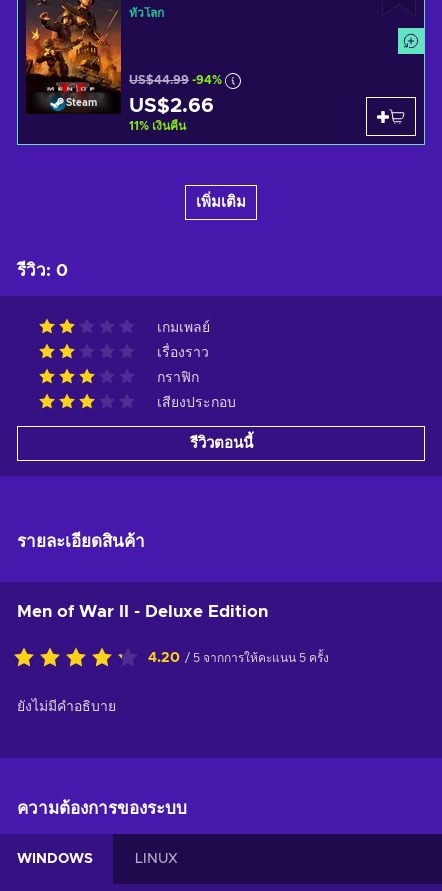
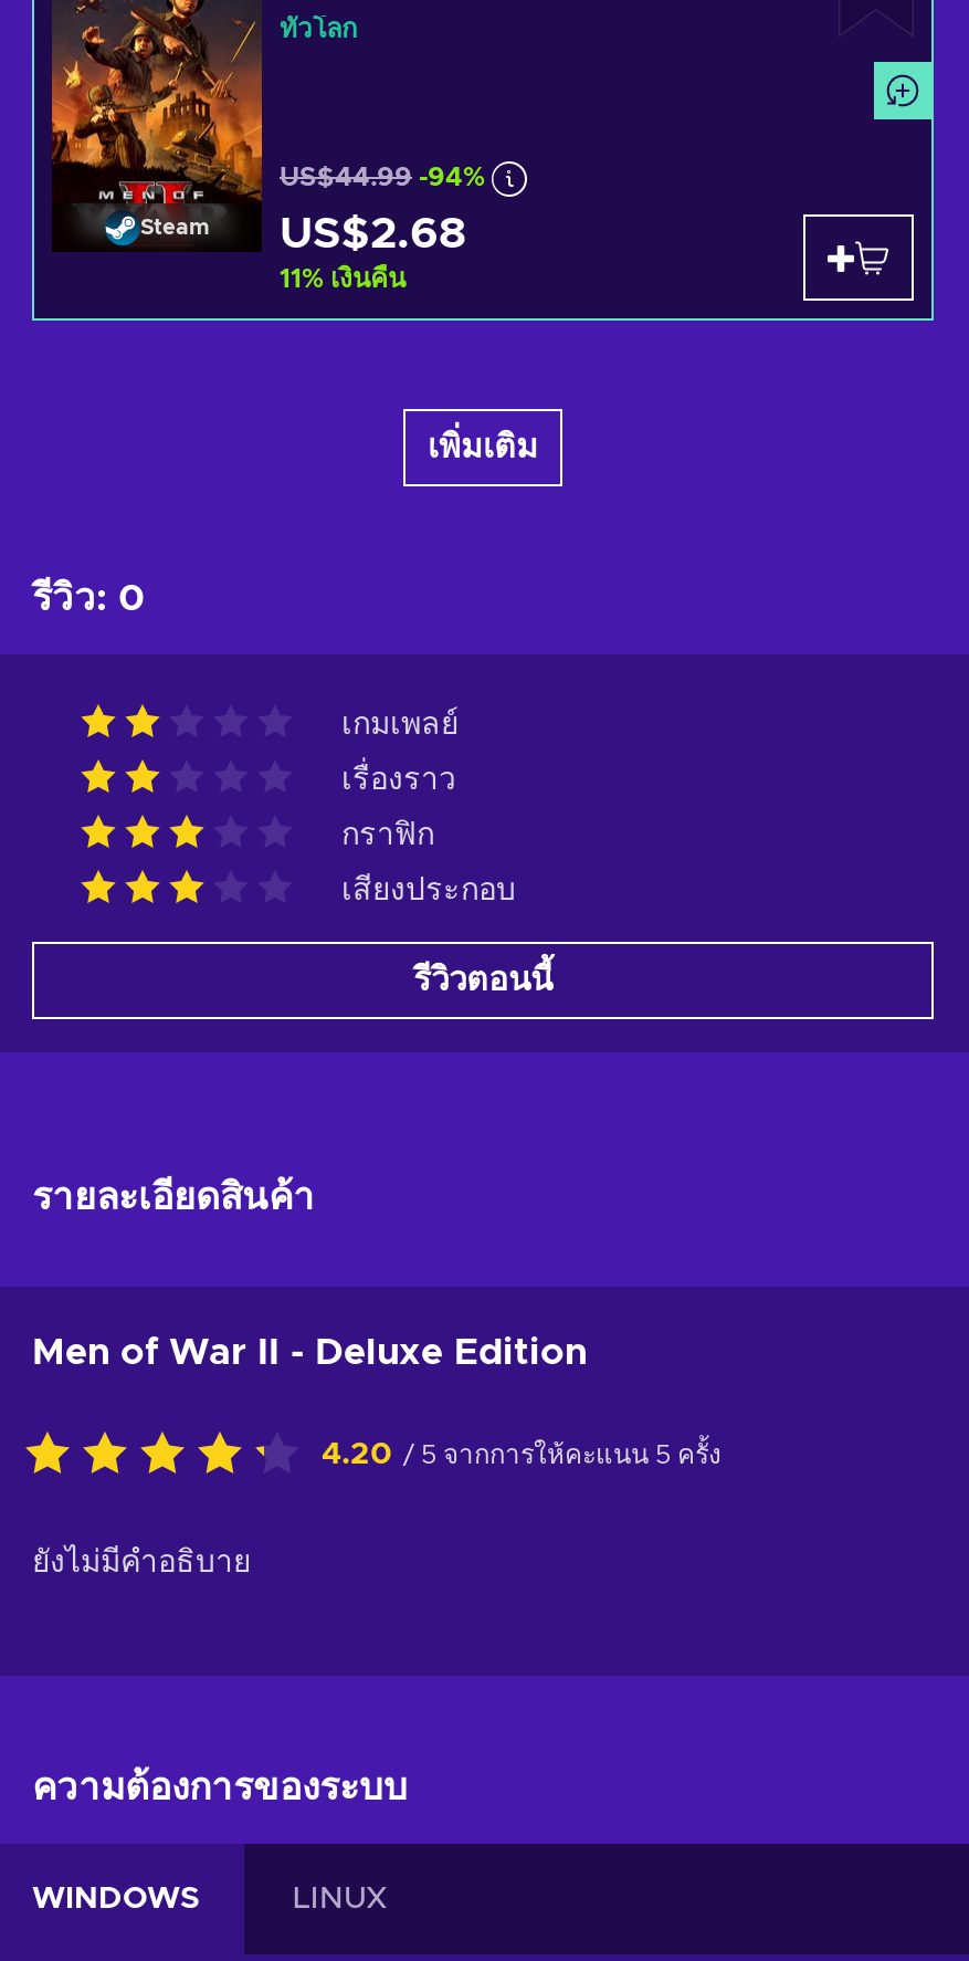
- US$2.66
+ US$2.68
